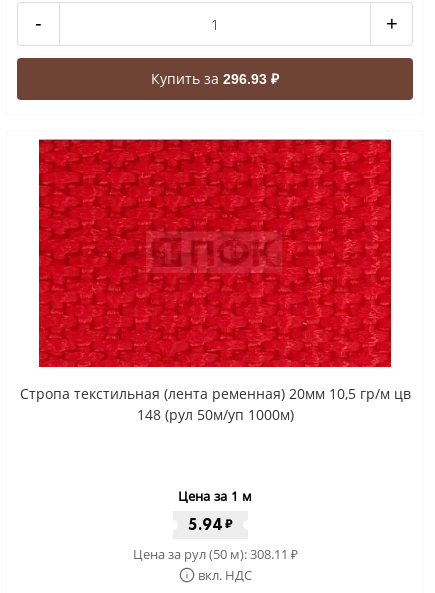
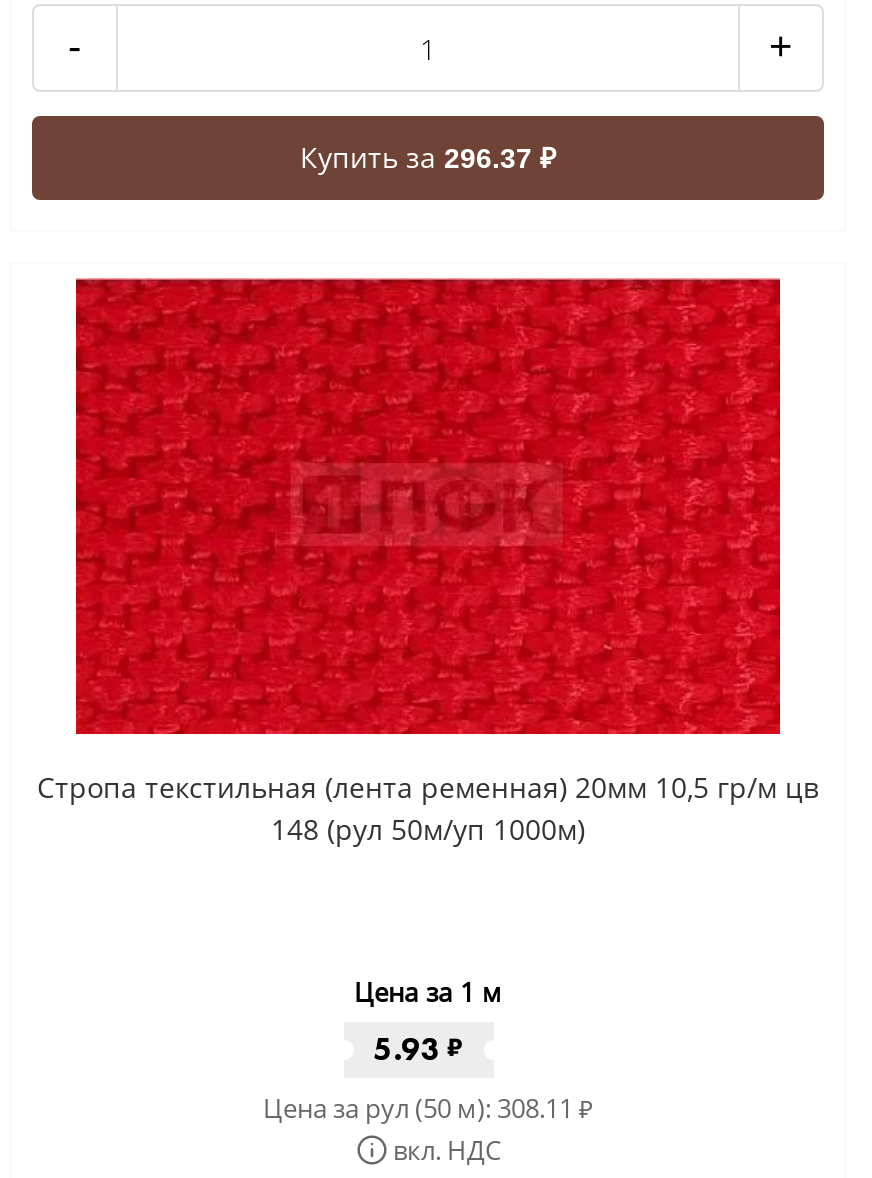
- Купить за 296.93 ₽
+ Купить за 296.37 ₽

- 5.94 ₽
+ 5.93 ₽
